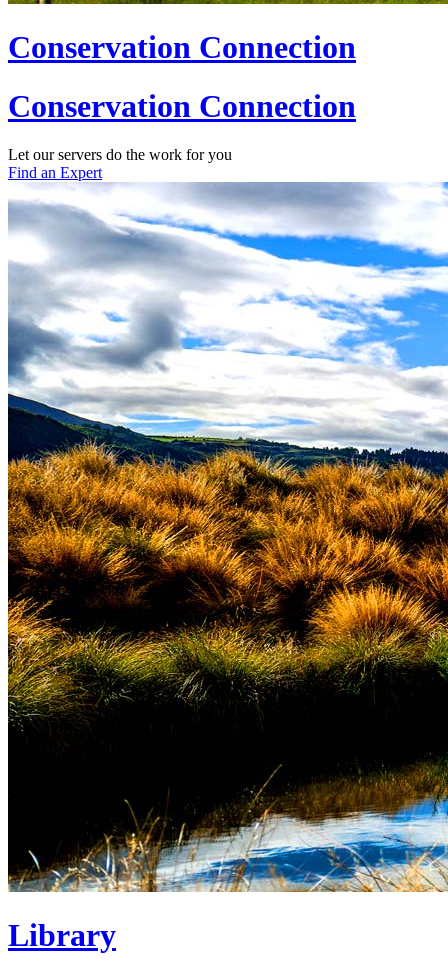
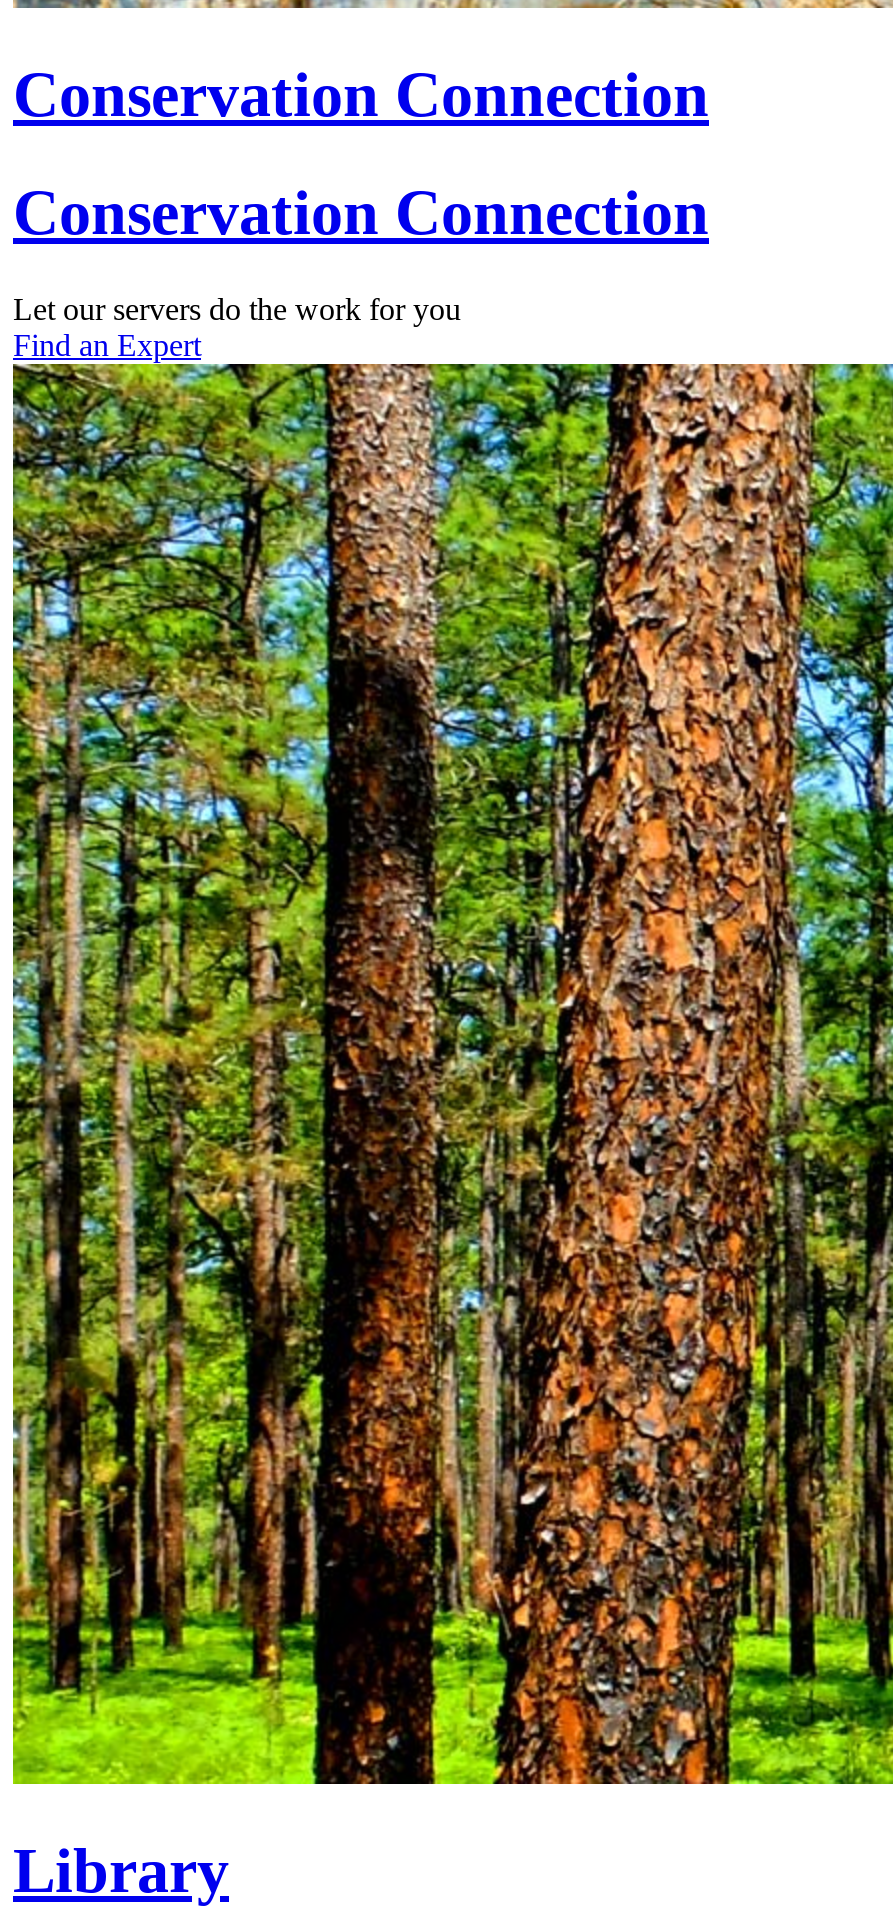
- [image]
+ [image]
